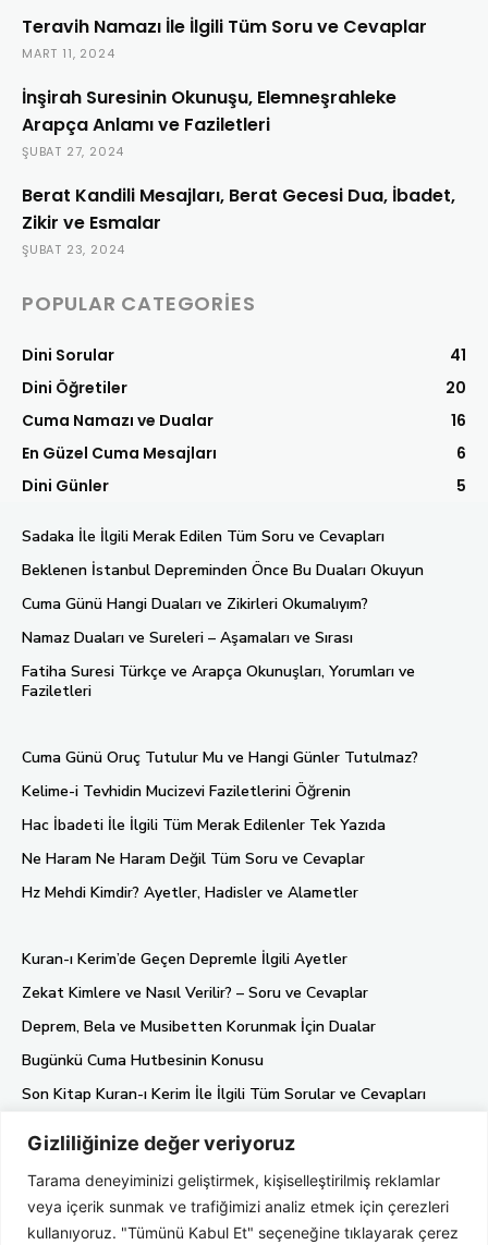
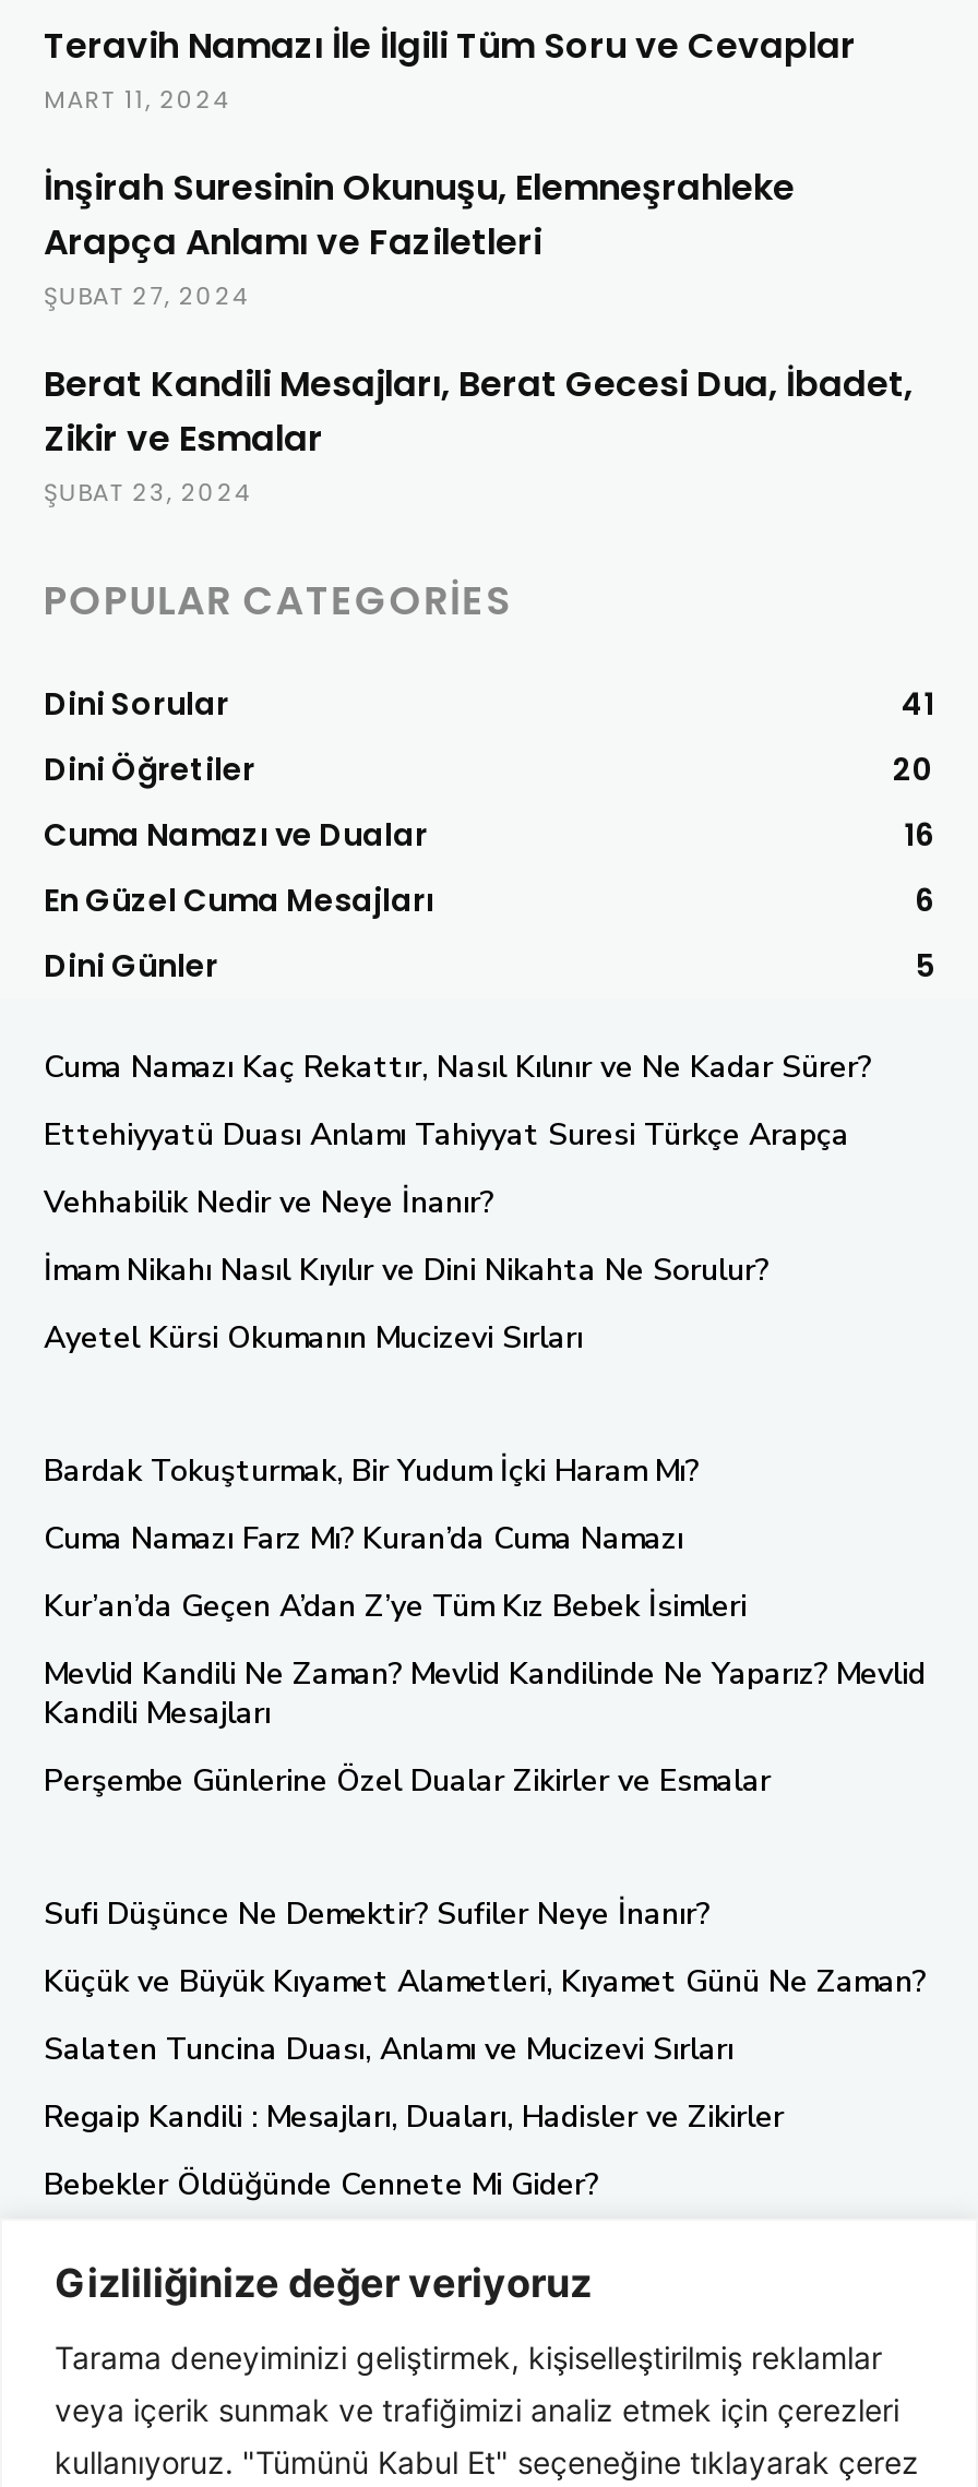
- Sadaka İle İlgili Merak Edilen Tüm Soru ve Cevapları
+ Cuma Namazı Kaç Rekattır, Nasıl Kılınır ve Ne Kadar Sürer?

- Beklenen İstanbul Depreminden Önce Bu Duaları Okuyun
+ Ettehiyyatü Duası Anlamı Tahiyyat Suresi Türkçe Arapça

- Cuma Günü Hangi Duaları ve Zikirleri Okumalıyım?
+ Vehhabilik Nedir ve Neye İnanır?

- Namaz Duaları ve Sureleri – Aşamaları ve Sırası
+ İmam Nikahı Nasıl Kıyılır ve Dini Nikahta Ne Sorulur?

- Fatiha Suresi Türkçe ve Arapça Okunuşları, Yorumları ve
- Faziletleri
+ Ayetel Kürsi Okumanın Mucizevi Sırları

- Cuma Günü Oruç Tutulur Mu ve Hangi Günler Tutulmaz?
+ Bardak Tokuşturmak, Bir Yudum İçki Haram Mı?

- Kelime-i Tevhidin Mucizevi Faziletlerini Öğrenin
+ Cuma Namazı Farz Mı? Kuran’da Cuma Namazı

- Hac İbadeti İle İlgili Tüm Merak Edilenler Tek Yazıda
+ Kur’an’da Geçen A’dan Z’ye Tüm Kız Bebek İsimleri

- Ne Haram Ne Haram Değil Tüm Soru ve Cevaplar
+ Mevlid Kandili Ne Zaman? Mevlid Kandilinde Ne Yaparız? Mevlid
+ Kandili Mesajları

- Hz Mehdi Kimdir? Ayetler, Hadisler ve Alametler
+ Perşembe Günlerine Özel Dualar Zikirler ve Esmalar

- Kuran-ı Kerim’de Geçen Depremle İlgili Ayetler
+ Sufi Düşünce Ne Demektir? Sufiler Neye İnanır?

- Zekat Kimlere ve Nasıl Verilir? – Soru ve Cevaplar
+ Küçük ve Büyük Kıyamet Alametleri, Kıyamet Günü Ne Zaman?

- Deprem, Bela ve Musibetten Korunmak İçin Dualar
+ Salaten Tuncina Duası, Anlamı ve Mucizevi Sırları

- Bugünkü Cuma Hutbesinin Konusu
+ Regaip Kandili : Mesajları, Duaları, Hadisler ve Zikirler

- Son Kitap Kuran-ı Kerim İle İlgili Tüm Sorular ve Cevapları
+ Bebekler Öldüğünde Cennete Mi Gider?
